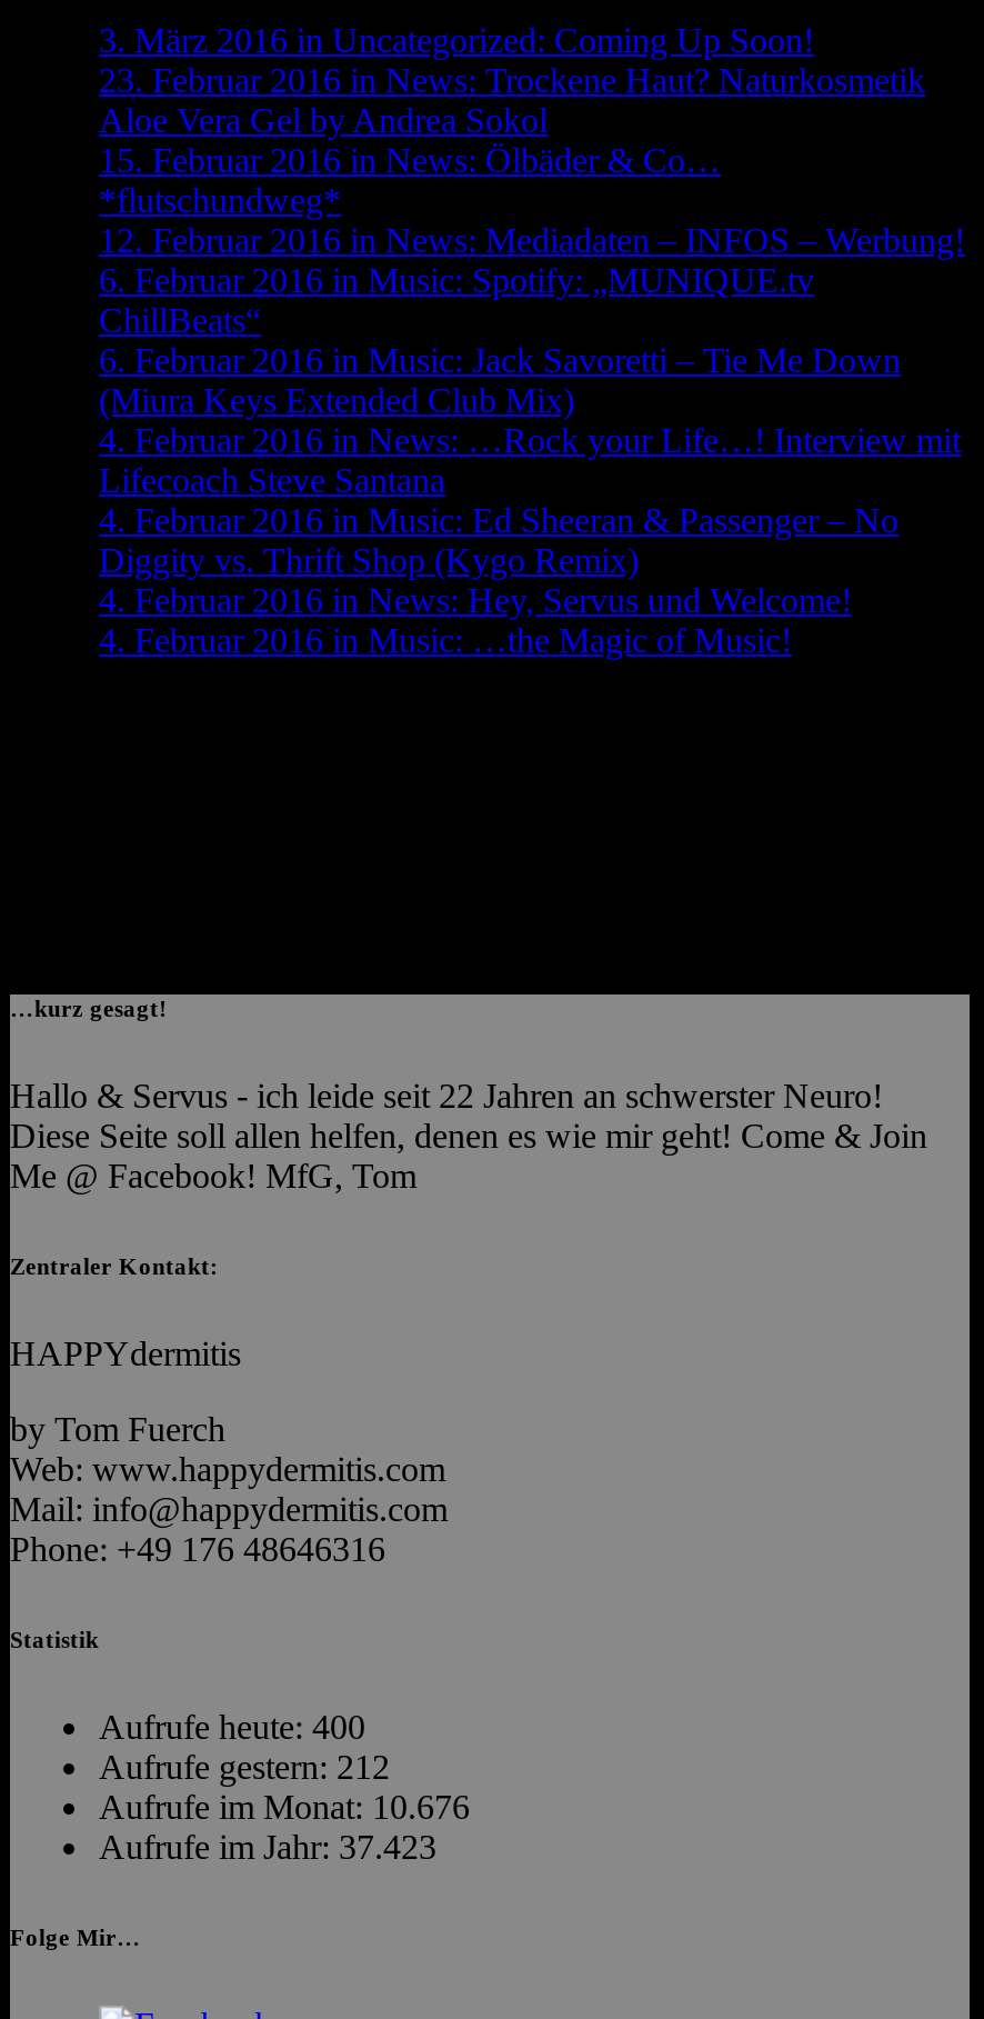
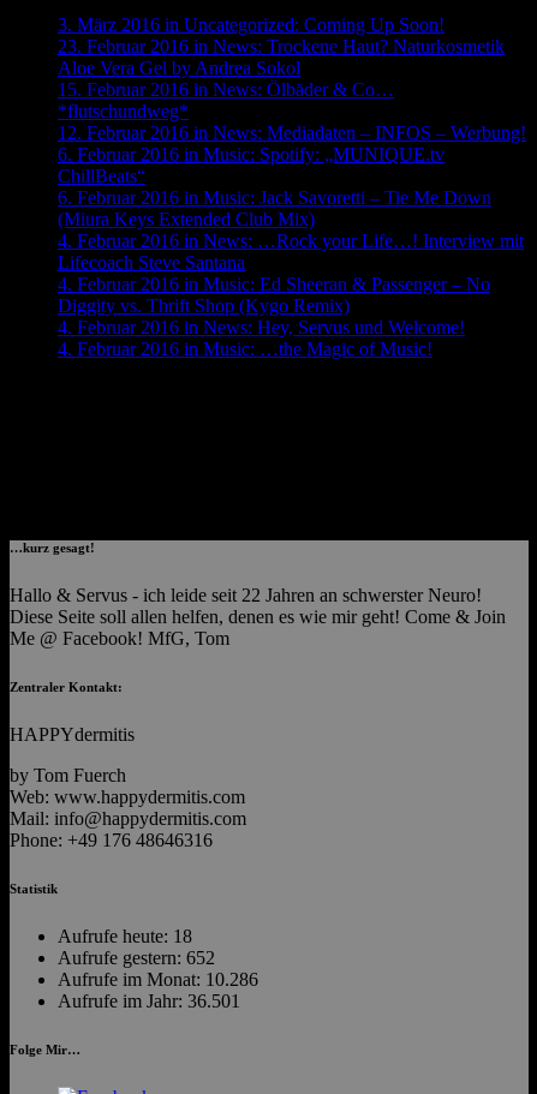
- Aufrufe heute: 400
+ Aufrufe heute: 18

- Aufrufe gestern: 212
+ Aufrufe gestern: 652

- Aufrufe im Monat: 10.676
+ Aufrufe im Monat: 10.286

- Aufrufe im Jahr: 37.423
+ Aufrufe im Jahr: 36.501
